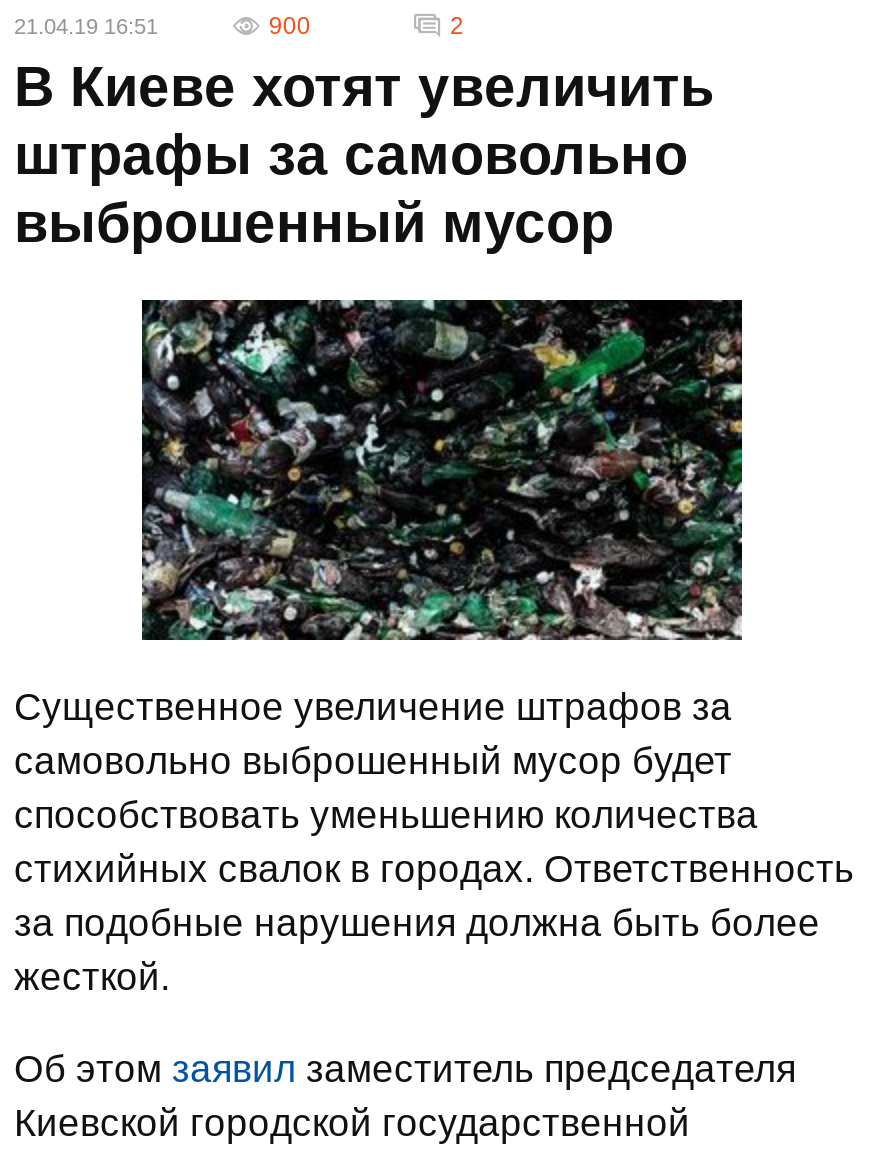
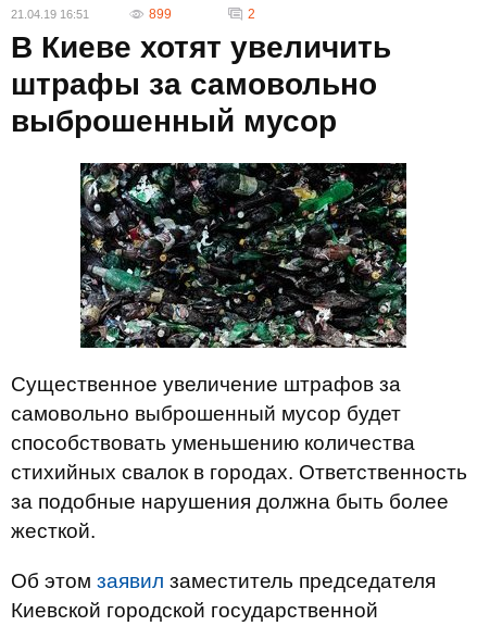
- 900
+ 899
